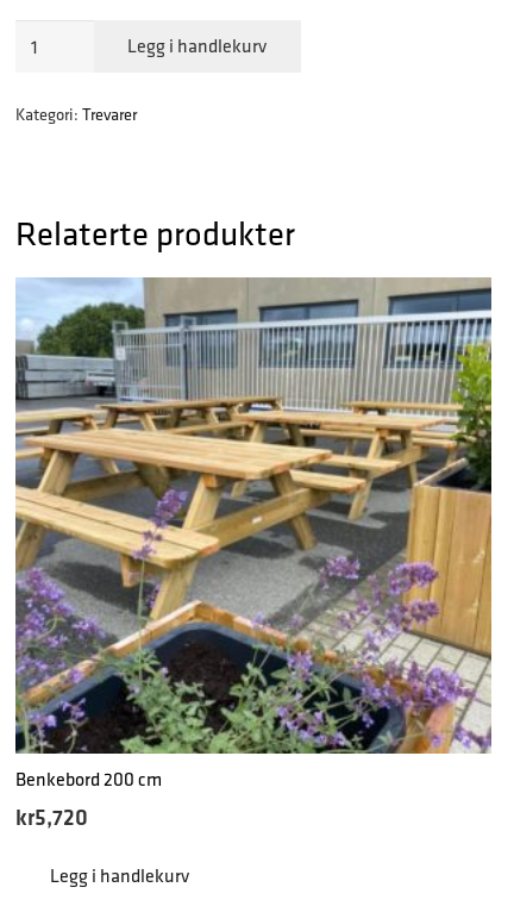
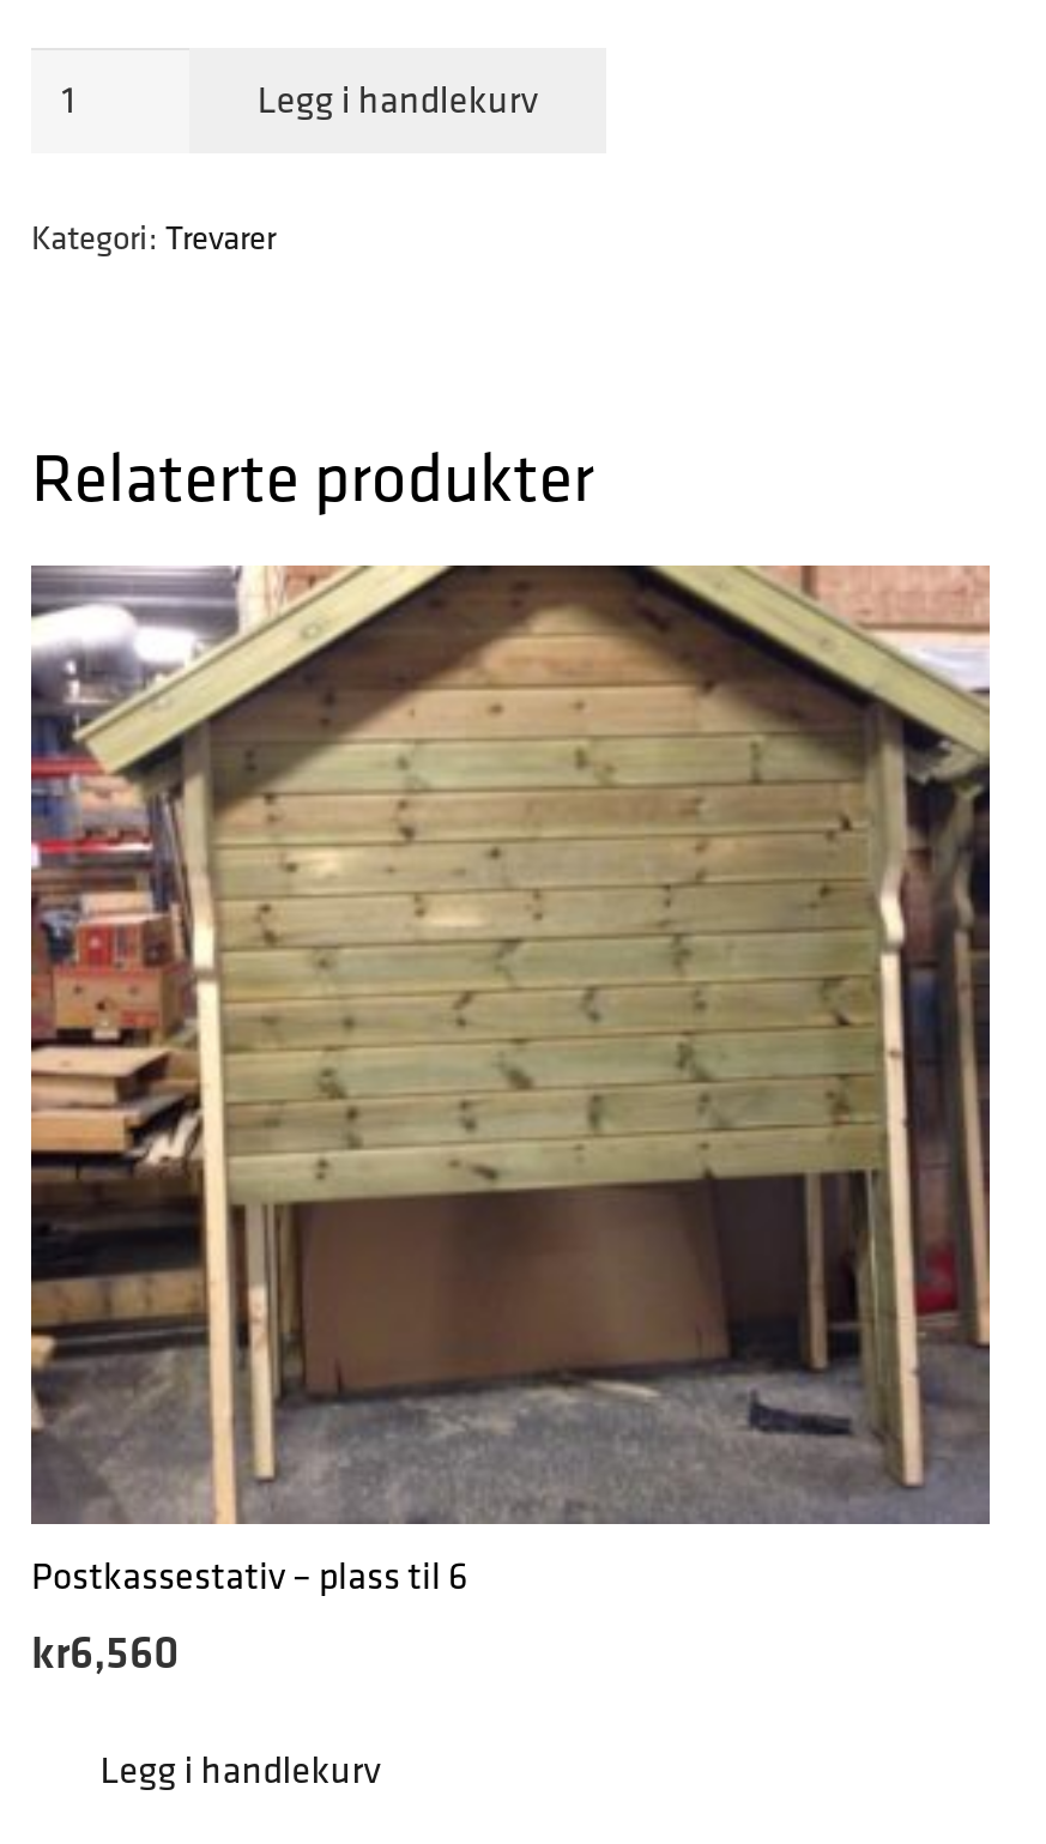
- [image]
- Benkebord 200 cm
- kr5,720
+ [image]
+ Postkassestativ – plass til 6
+ kr6,560
